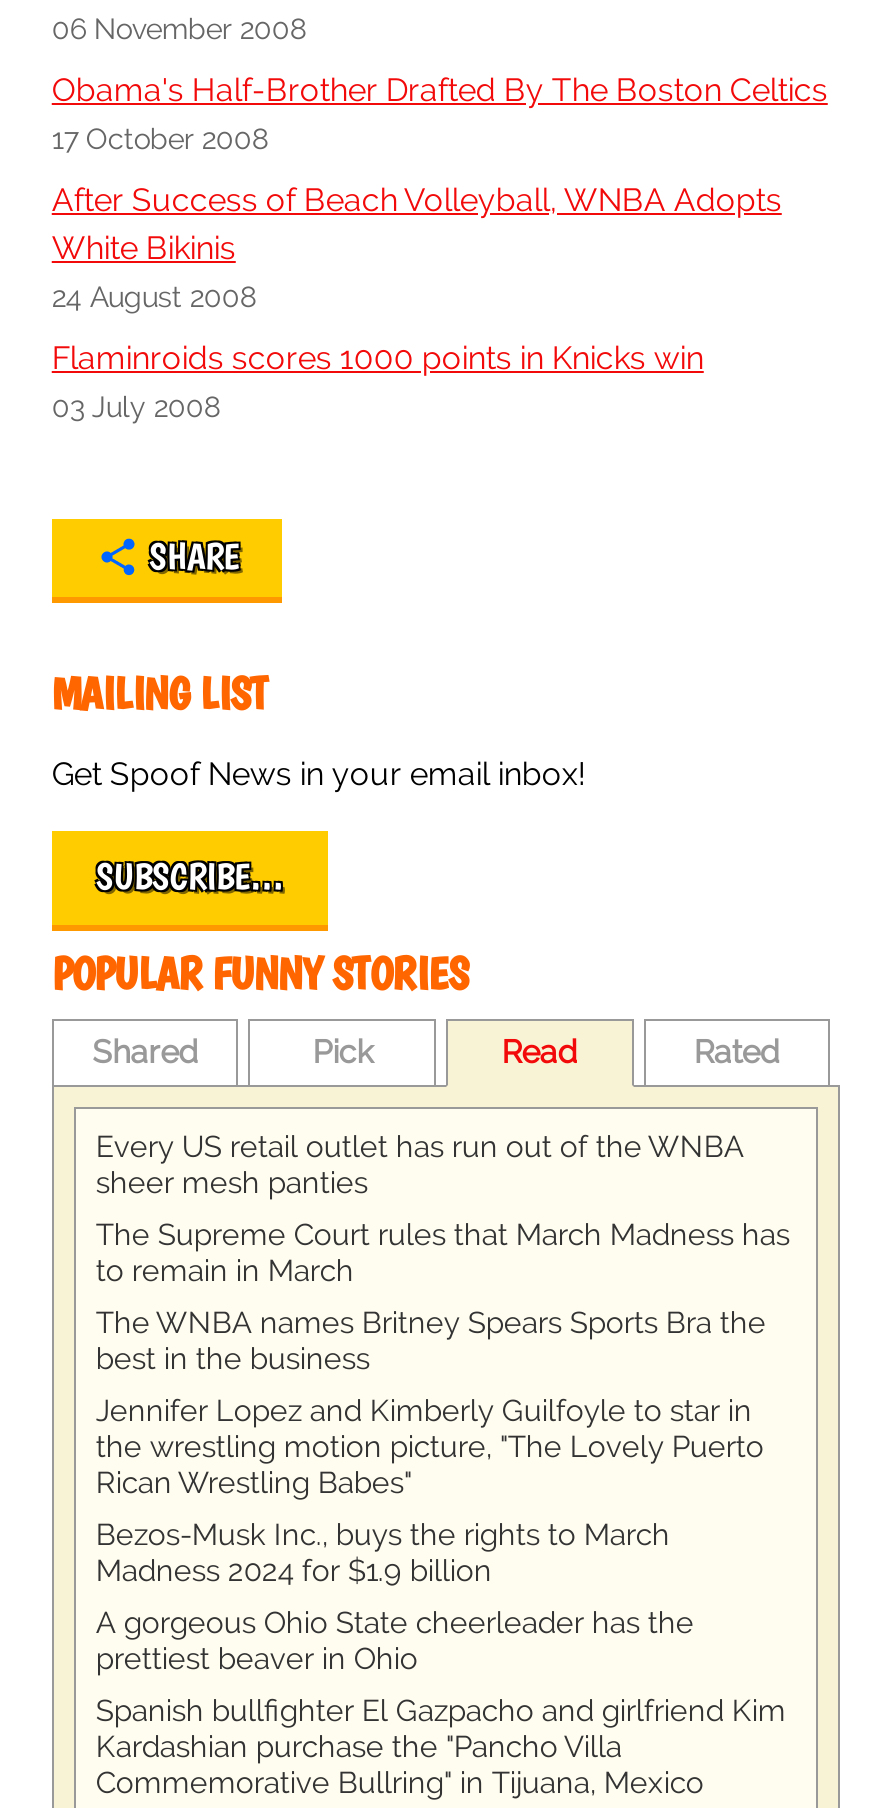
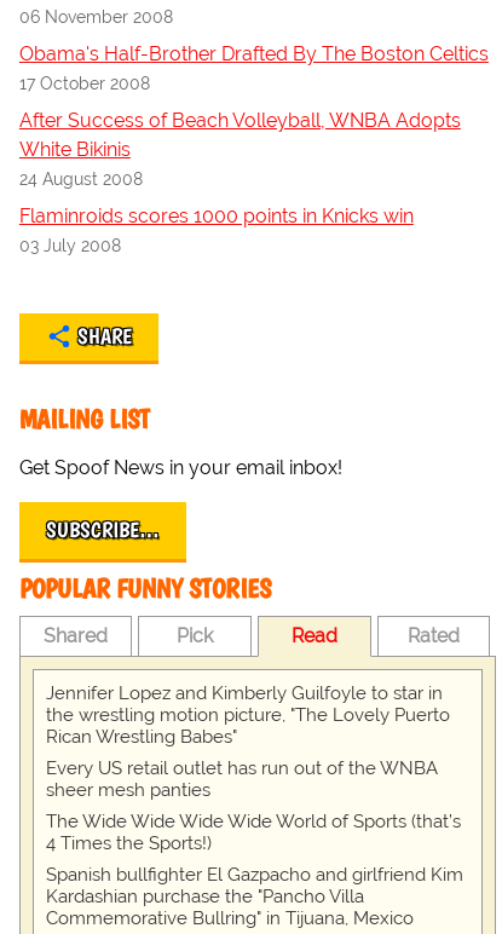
moved down: Every US retail outlet has run out of the WNBA | sheer mesh panties

- The Supreme Court rules that March Madness has
- to remain in March
- The WNBA names Britney Spears Sports Bra the
- best in the business

- Bezos-Musk Inc., buys the rights to March
- Madness 2024 for $1.9 billion
- A gorgeous Ohio State cheerleader has the
- prettiest beaver in Ohio
+ The Wide Wide Wide Wide World of Sports (that’s
+ 4 Times the Sports!)
